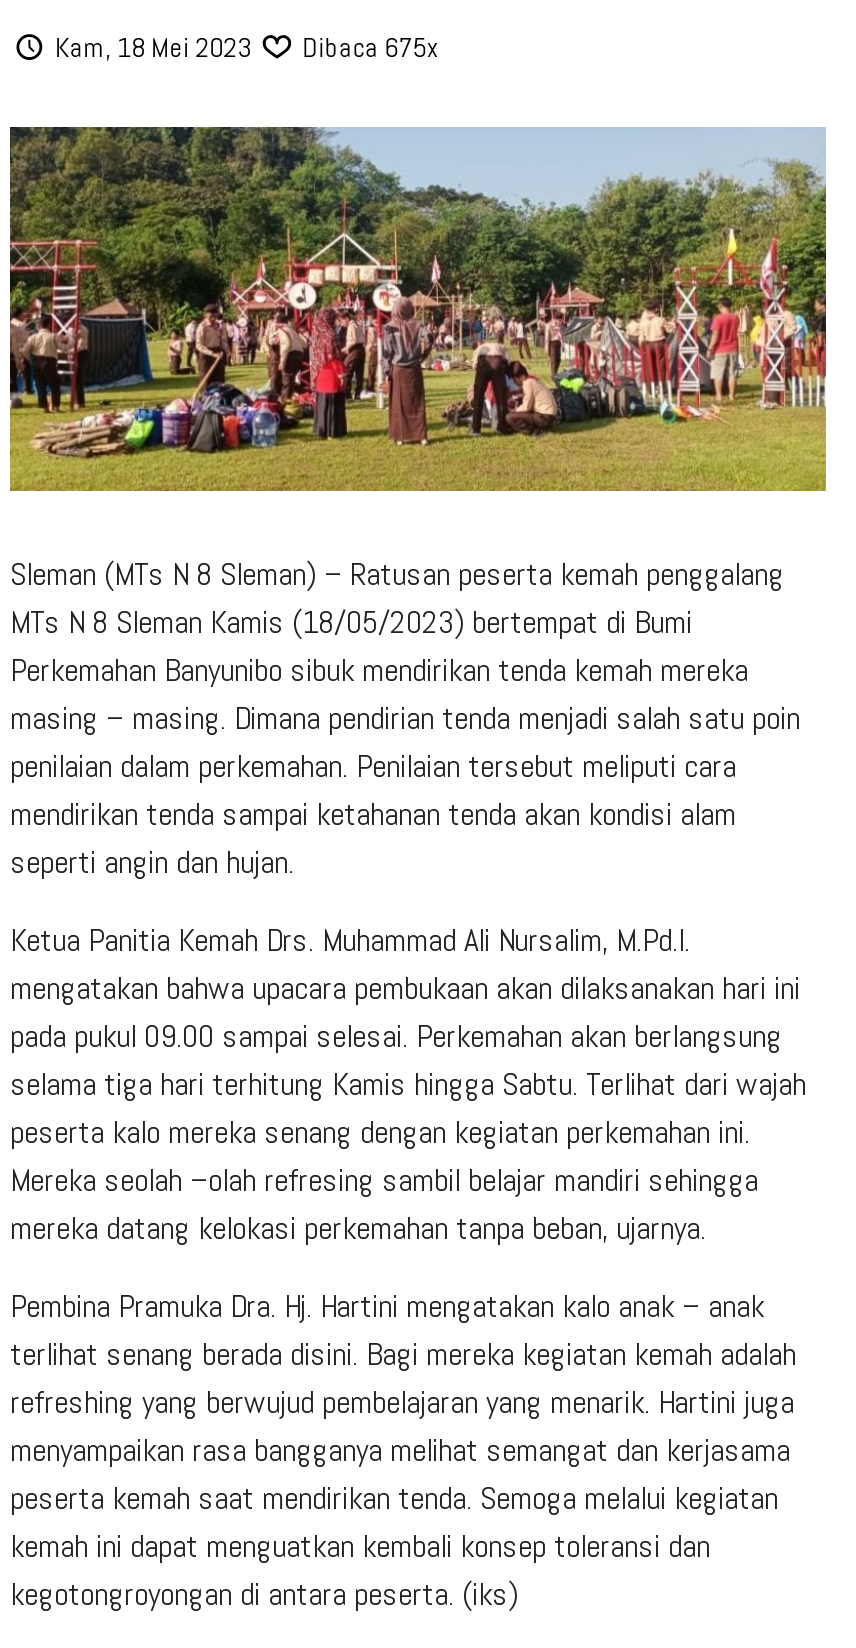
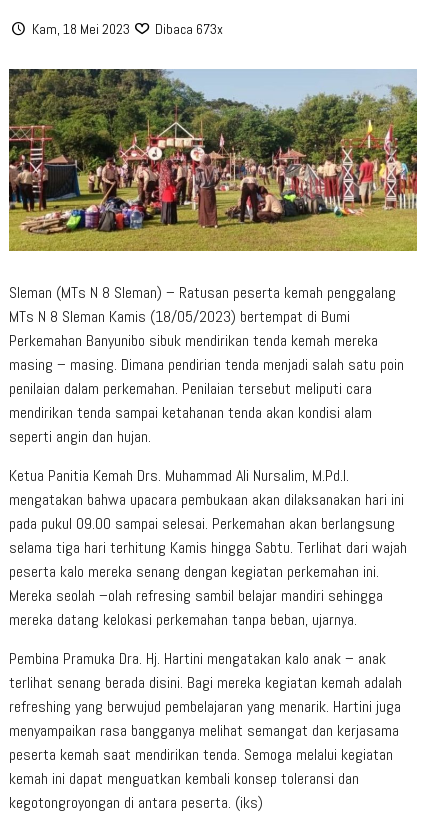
- Dibaca 675x
+ Dibaca 673x
